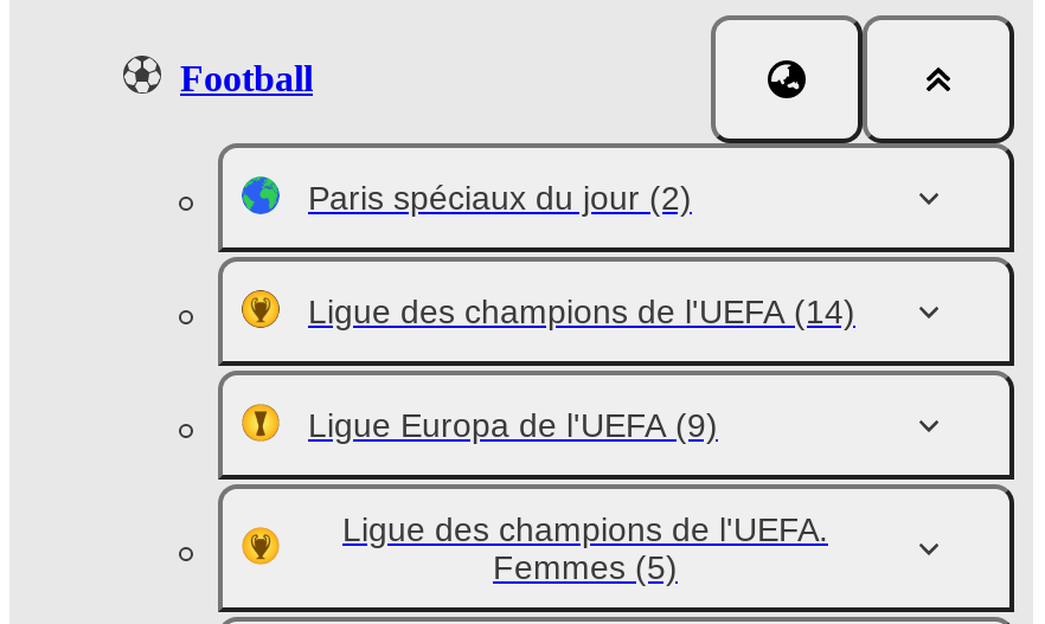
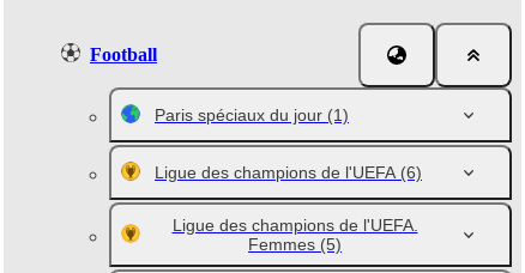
- Paris spéciaux du jour (2)
- Ligue des champions de l'UEFA (14)
- Ligue Europa de l'UEFA (9)
+ Paris spéciaux du jour (1)
+ Ligue des champions de l'UEFA (6)
